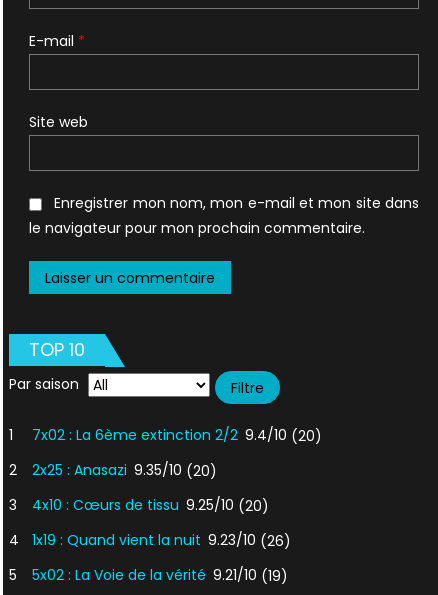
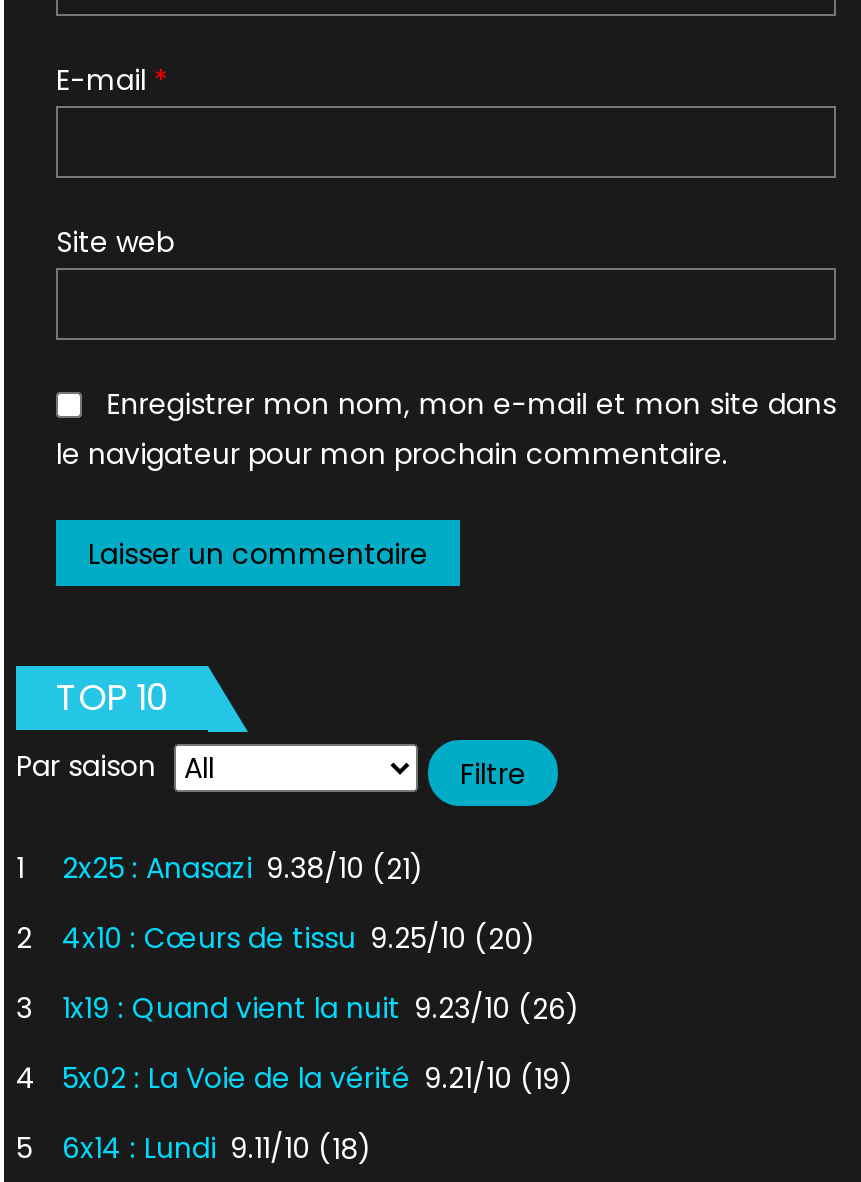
- 7x02 : La 6ème extinction 2/2 9.4/10 (20)
+ 2x25 : Anasazi 9.38/10 (21)

- 2x25 : Anasazi 9.35/10 (20)

moved up: 4x10 : Cœurs de tissu 9.25/10 (20)

moved up: 1x19 : Quand vient la nuit 9.23/10 (26)

moved up: 5x02 : La Voie de la vérité 9.21/10 (19)

+ 6x14 : Lundi 9.11/10 (18)
